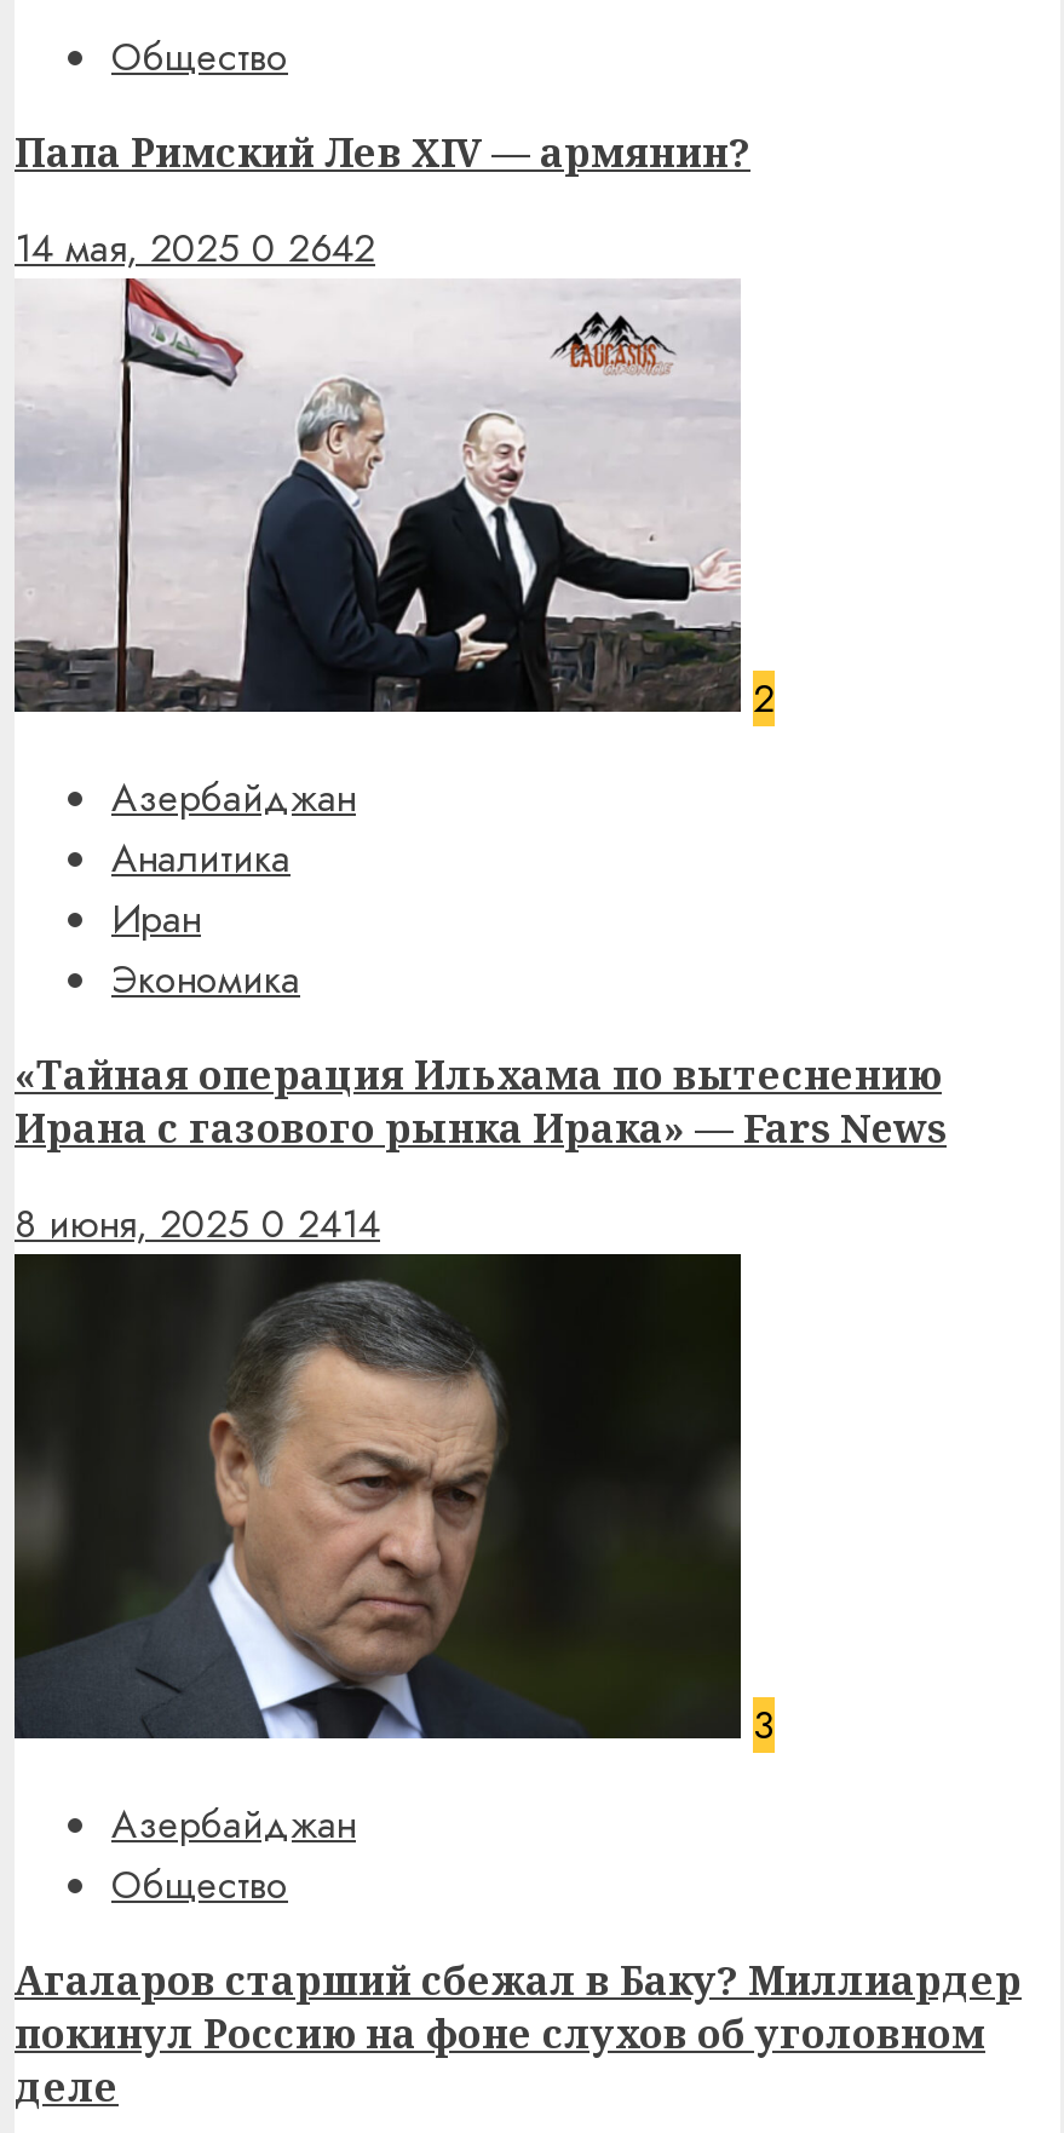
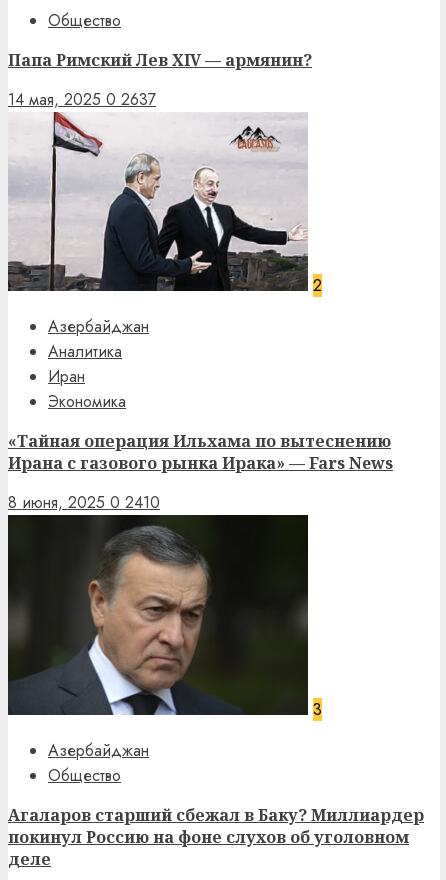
- 14 мая, 2025 0 2642
+ 14 мая, 2025 0 2637

- 8 июня, 2025 0 2414
+ 8 июня, 2025 0 2410
